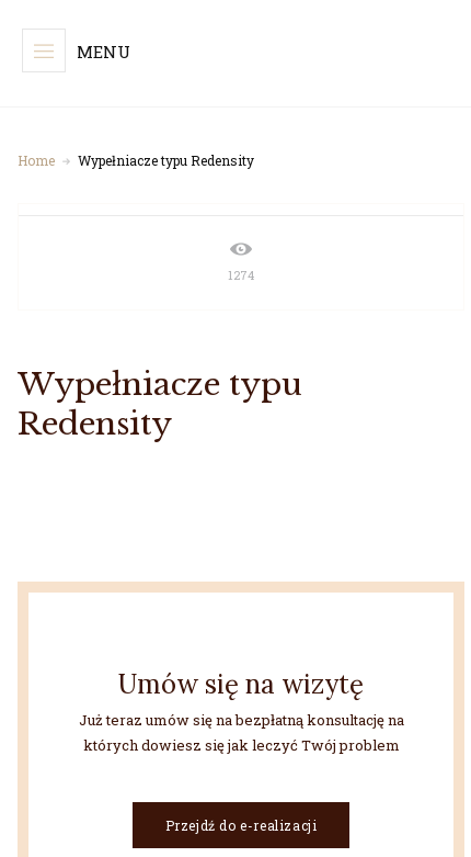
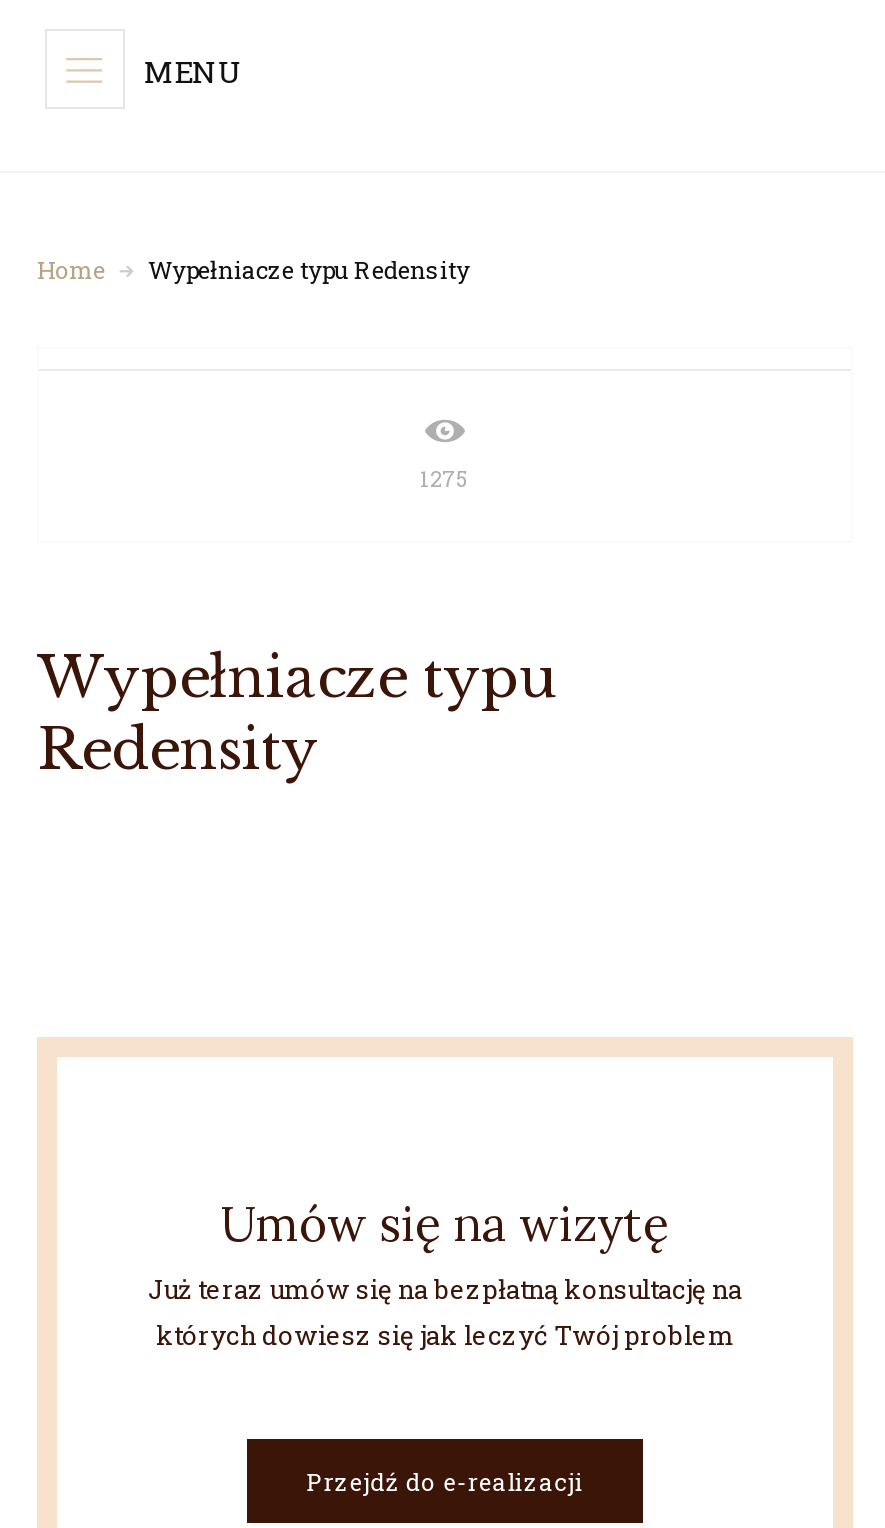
- 1274
+ 1275
